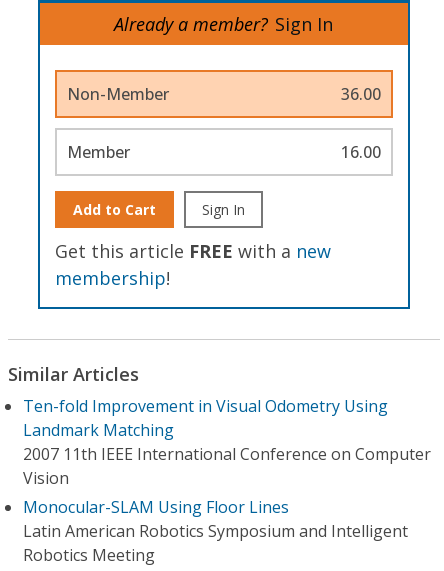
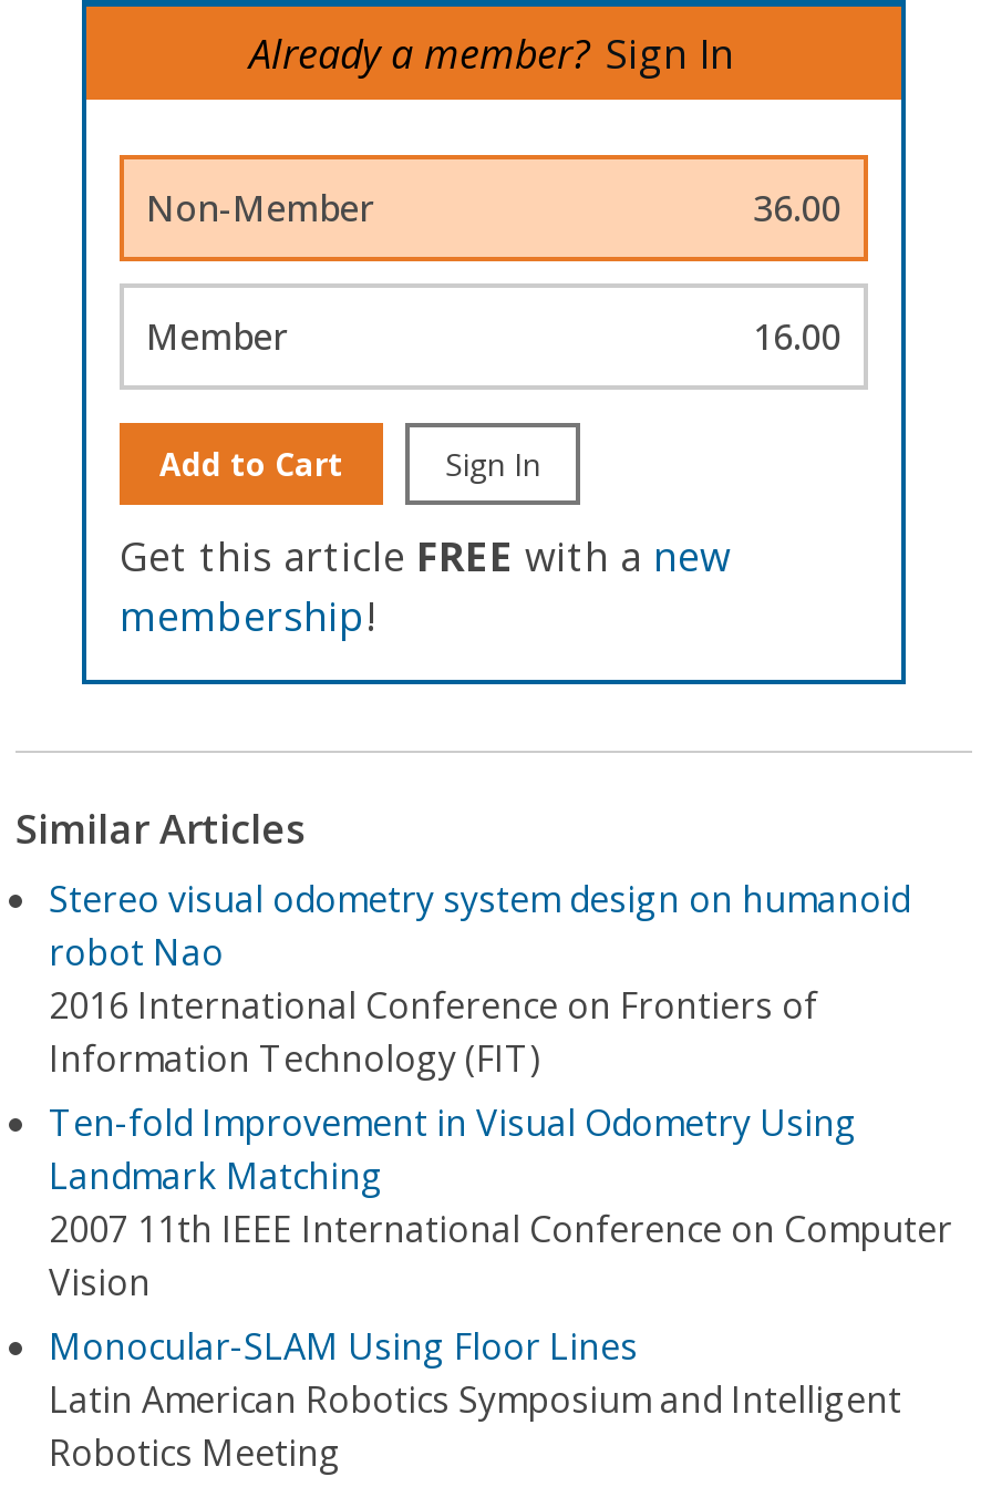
+ Stereo visual odometry system design on humanoid
+ robot Nao
+ 2016 International Conference on Frontiers of
+ Information Technology (FIT)
